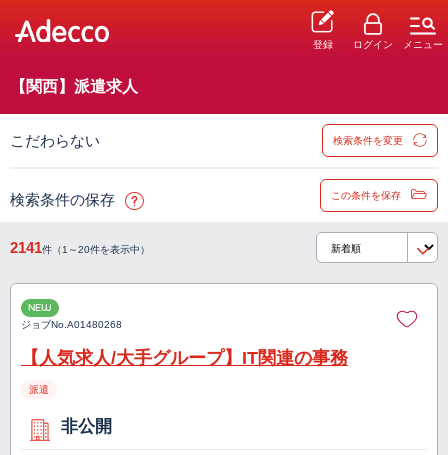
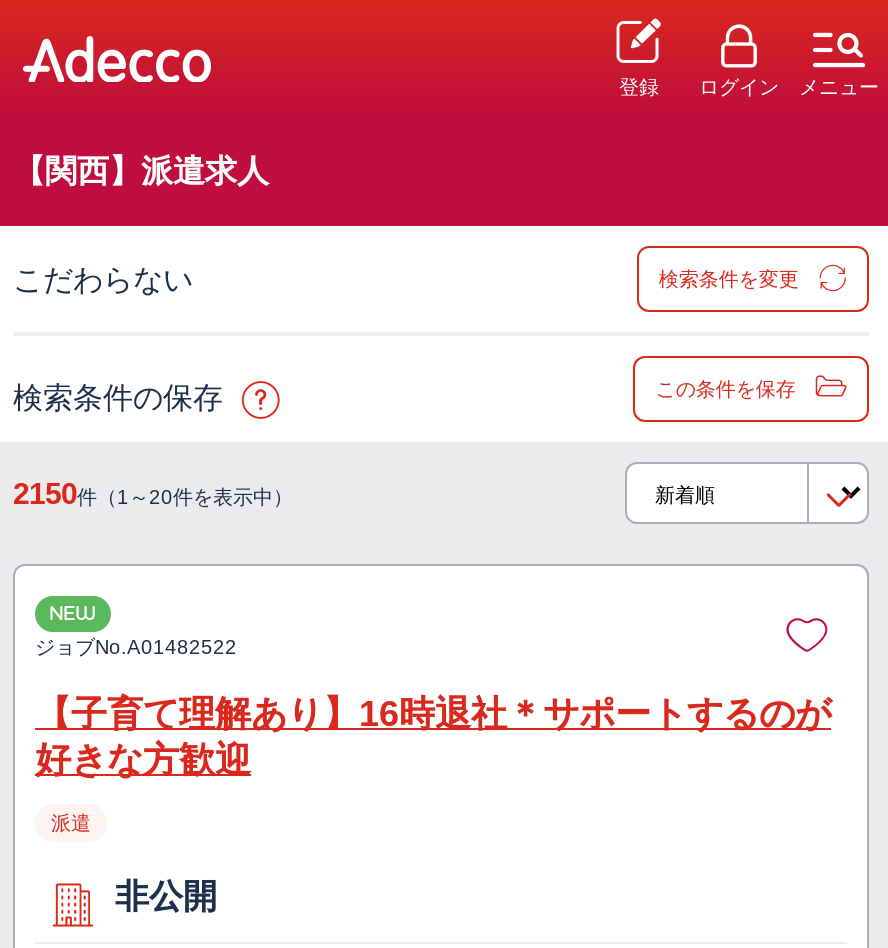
- 2141件（1～20件を表示中）
+ 2150件（1～20件を表示中）

- ジョブNo. A01480268
+ ジョブNo. A01482522

- 【人気求人/大手グループ】IT関連の事務
+ 【子育て理解あり】16時退社＊サポートするのが
+ 好きな方歓迎
